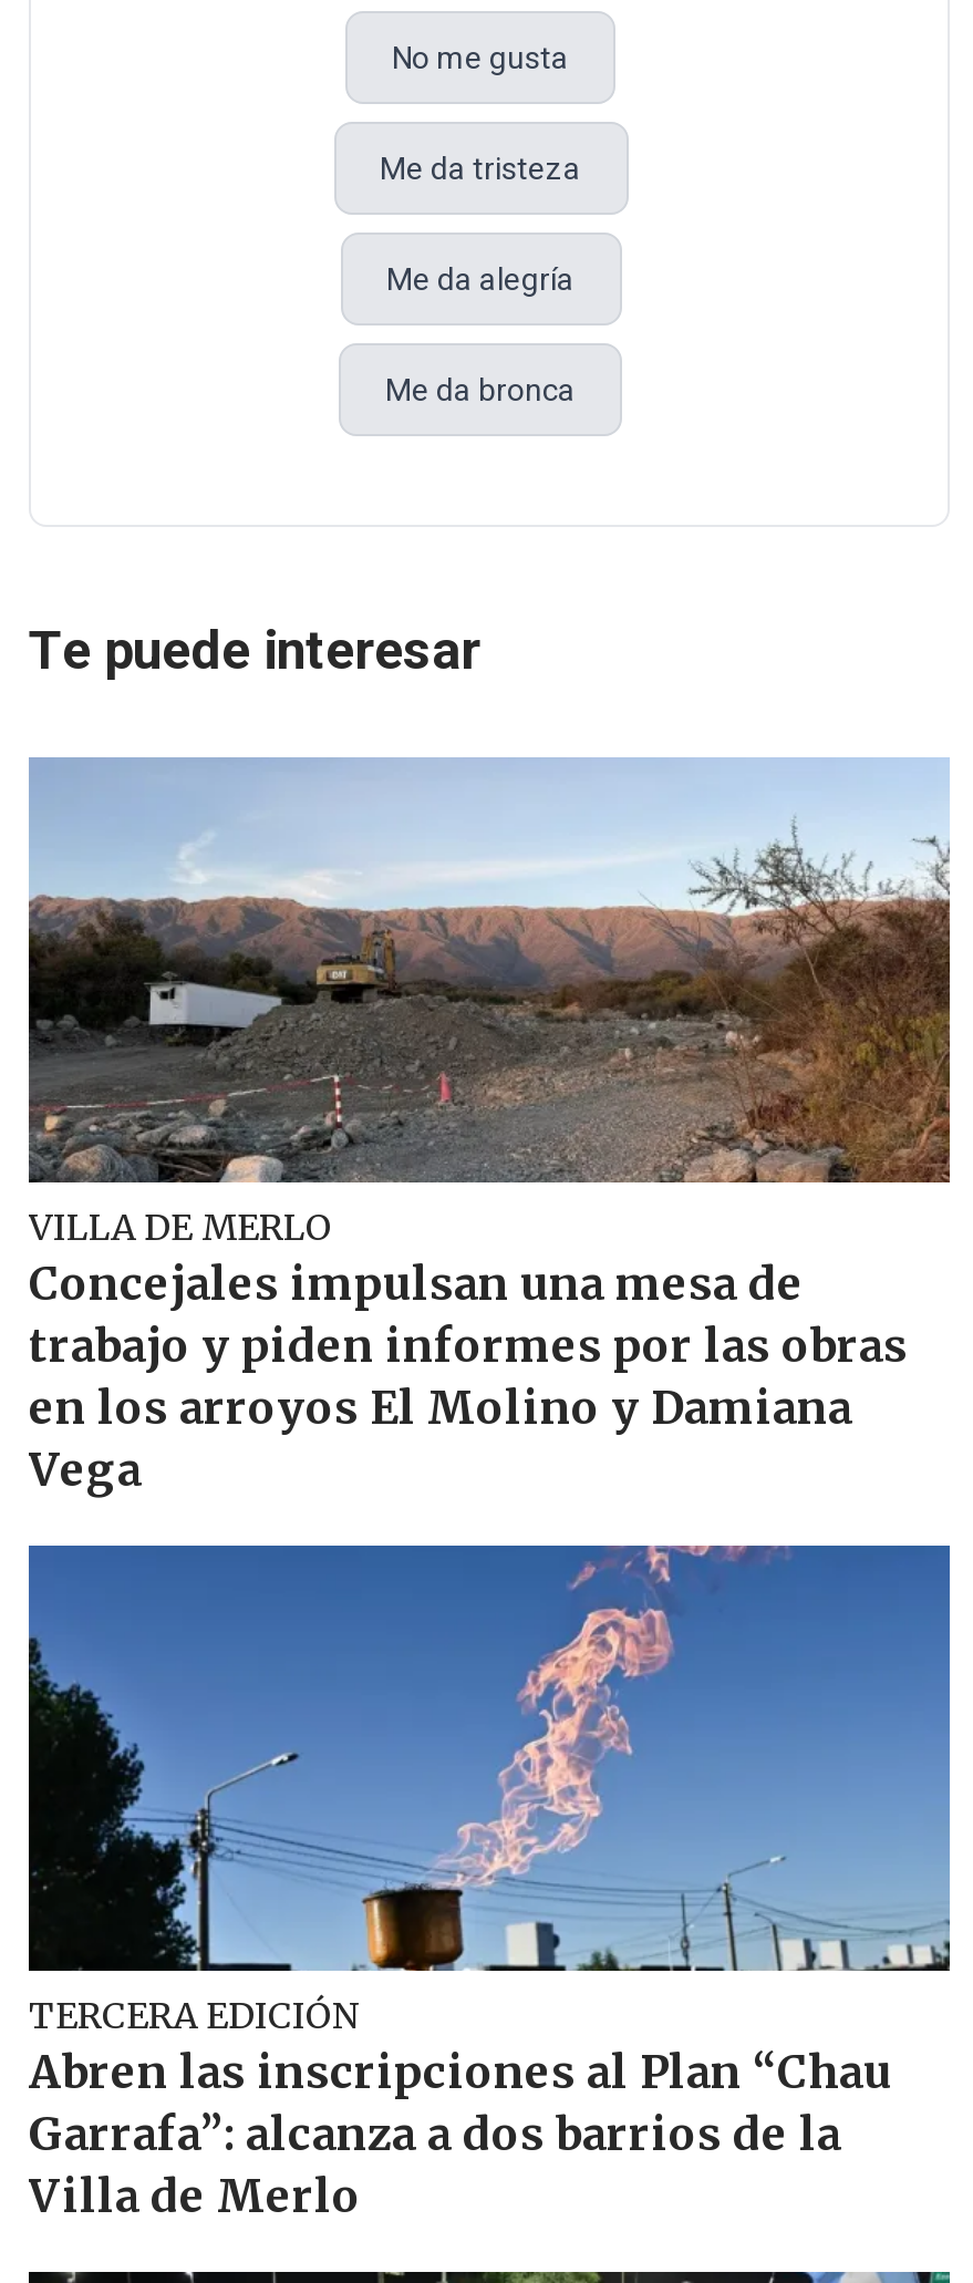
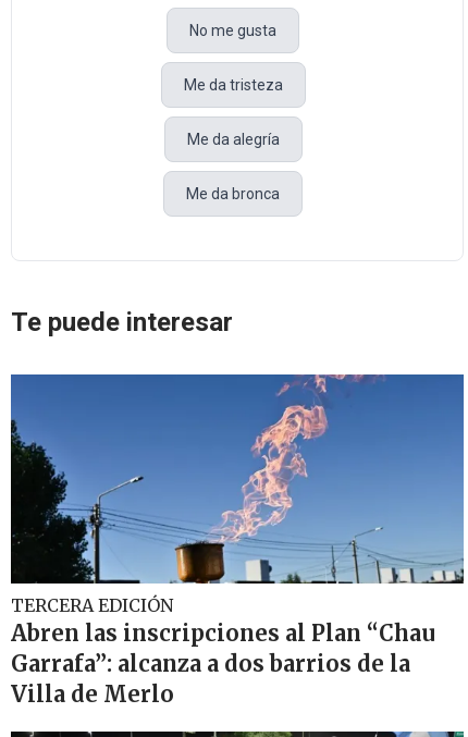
- [image]
- VILLA DE MERLO
- Concejales impulsan una mesa de
- trabajo y piden informes por las obras
- en los arroyos El Molino y Damiana
- Vega
